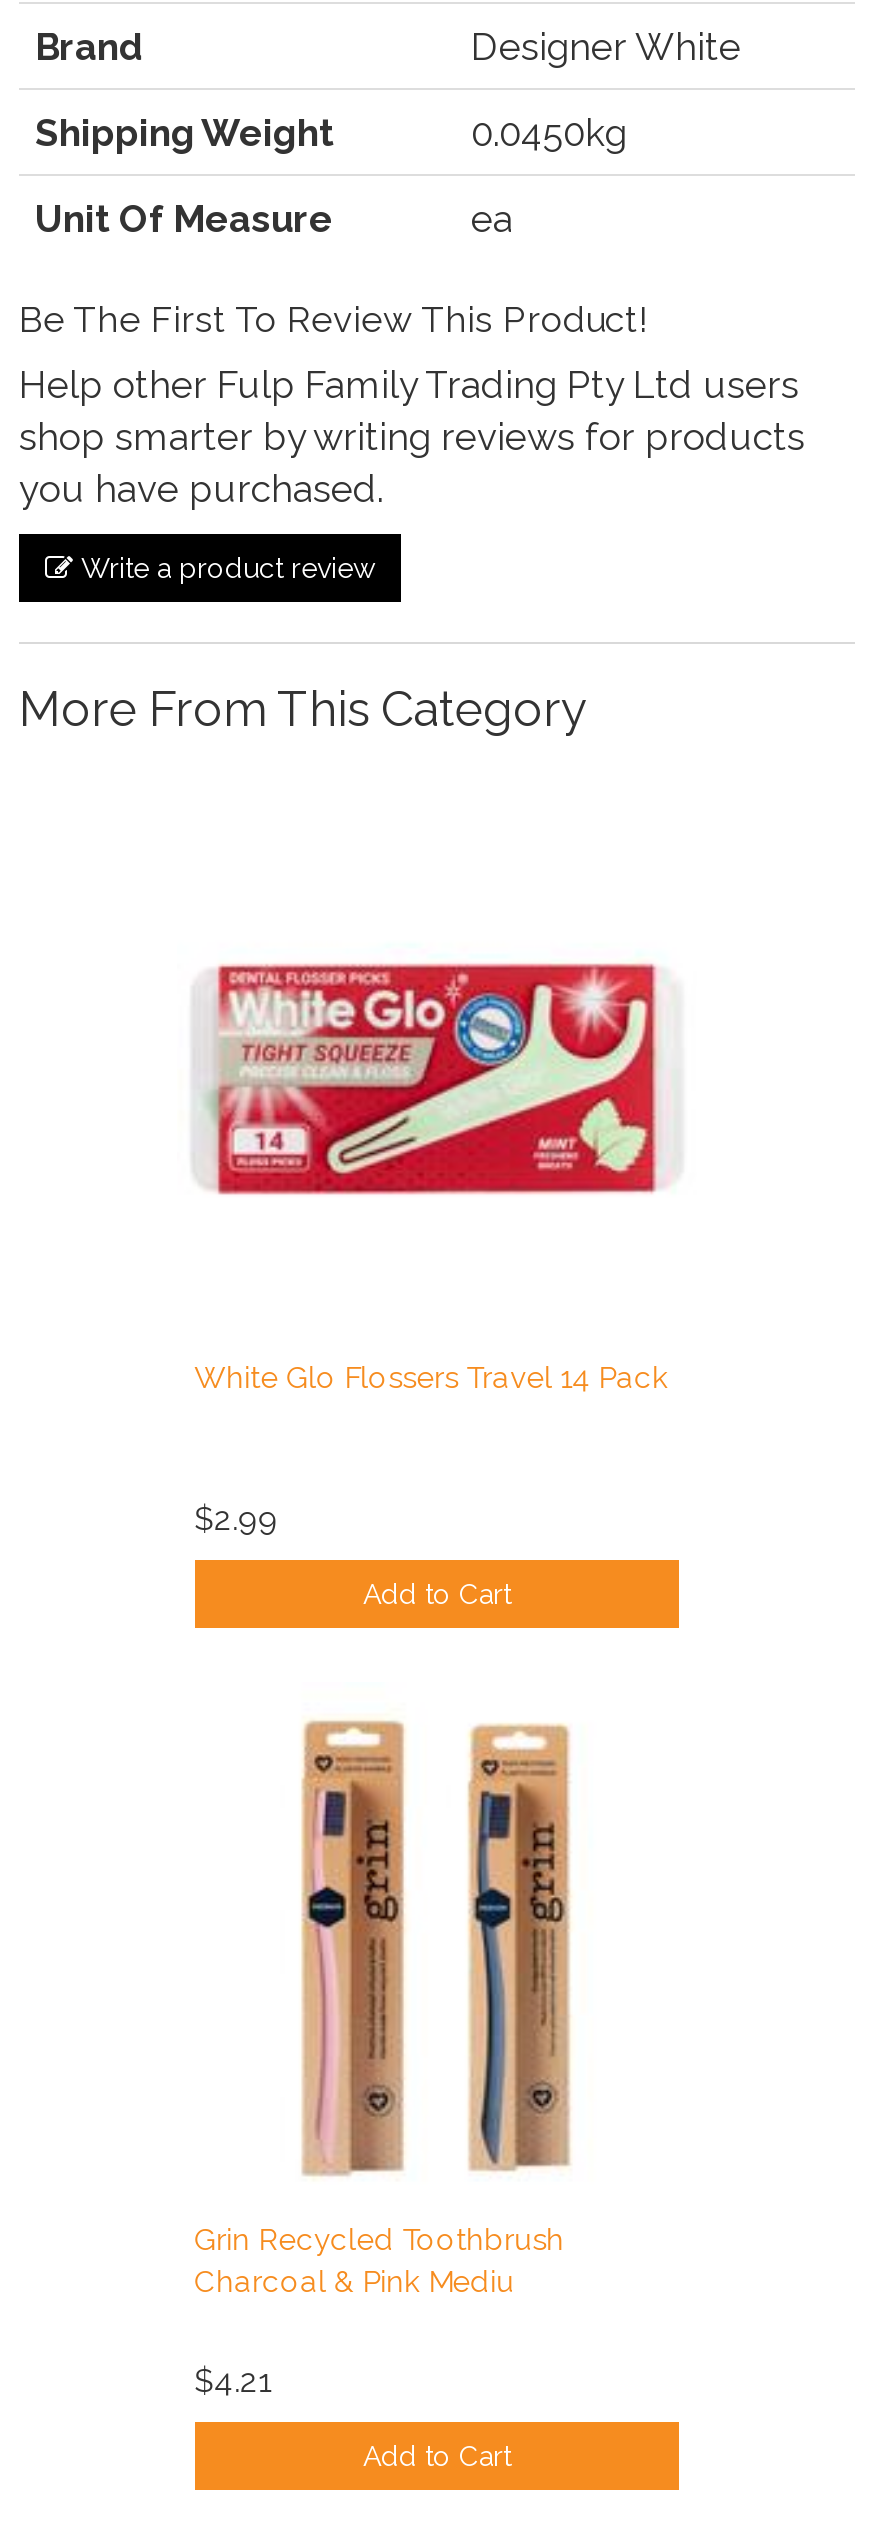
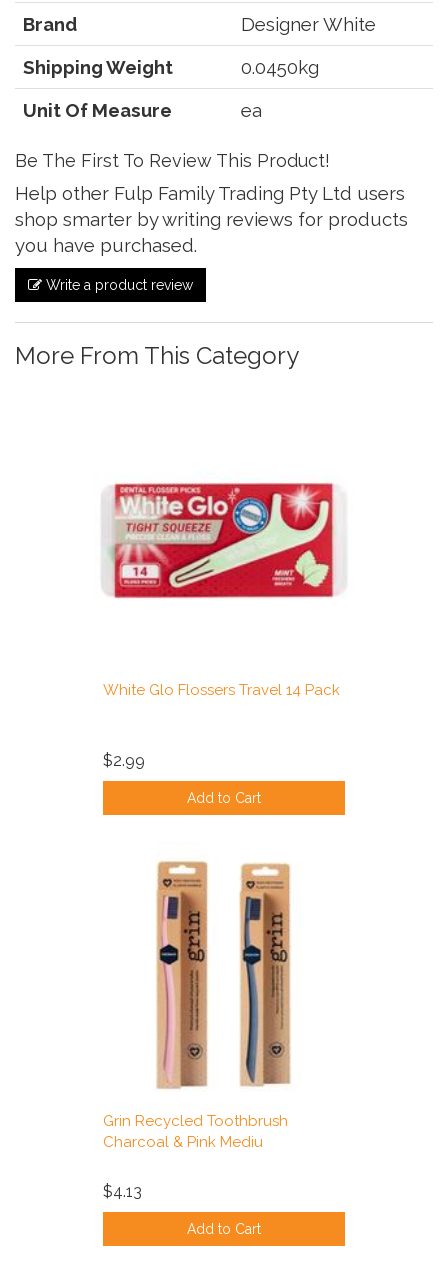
- $4.21
+ $4.13
